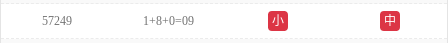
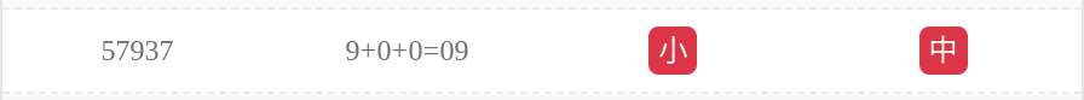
- 57249
+ 57937

- 1+8+0=09
+ 9+0+0=09
